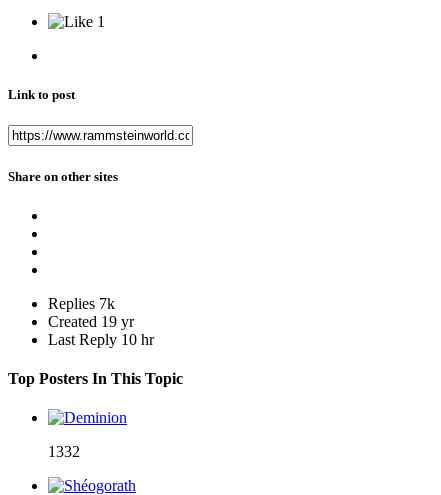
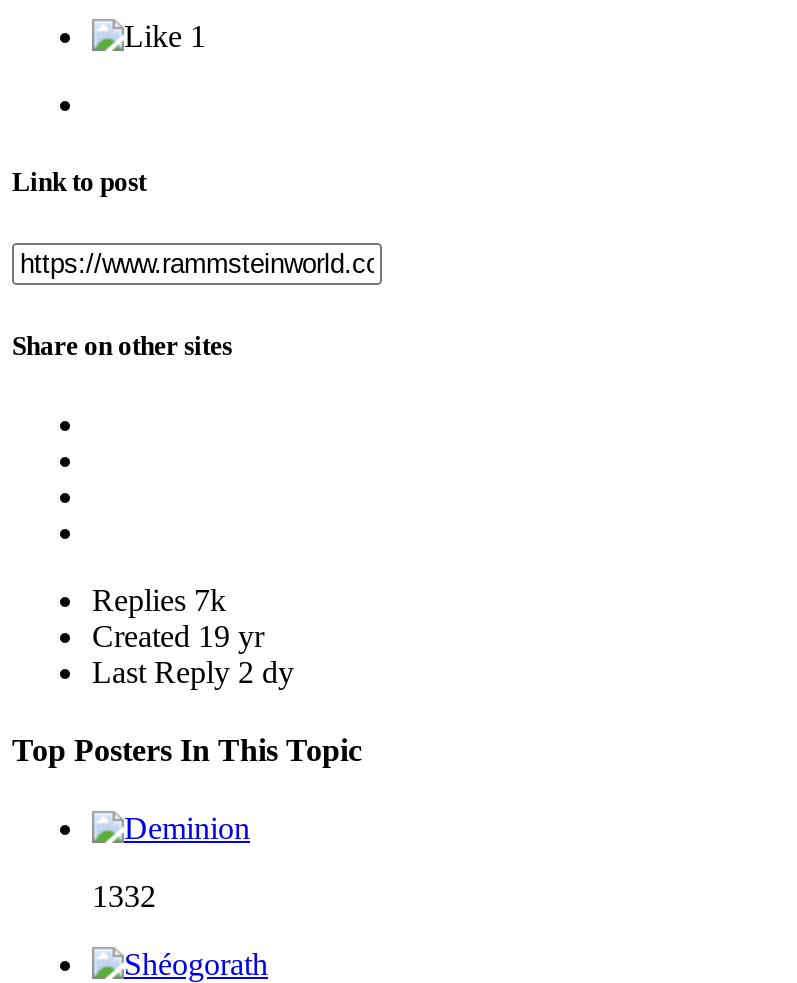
- Last Reply 10 hr
+ Last Reply 2 dy
